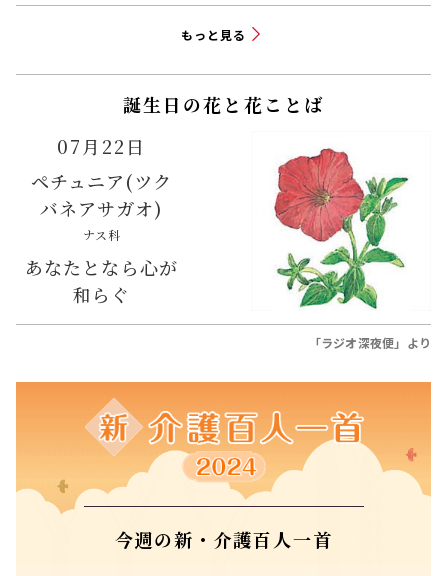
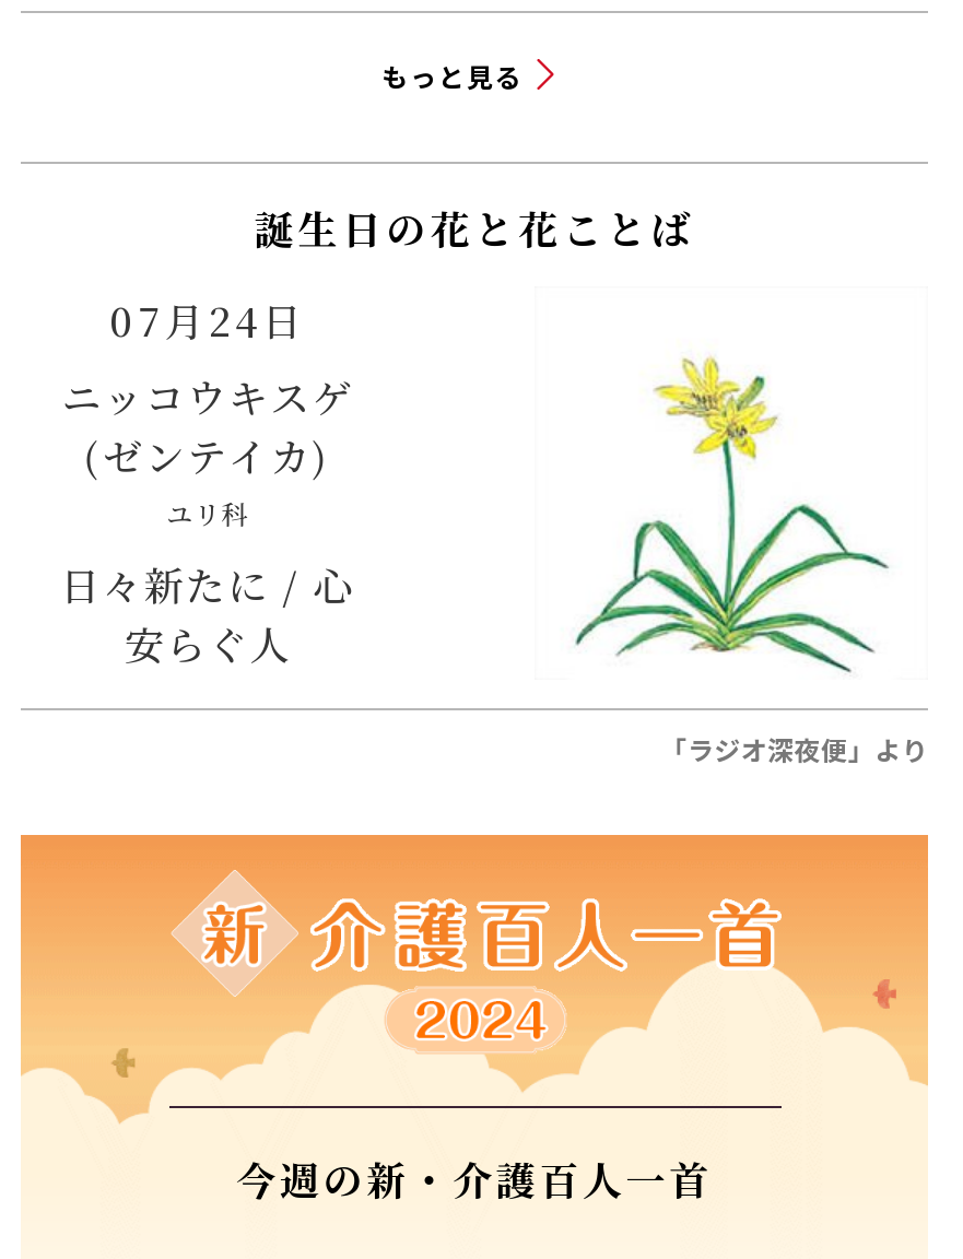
- 07月22日
- ペチュニア(ツク
- バネアサガオ)
- ナス科
- あなたとなら心が
- 和らぐ
+ 07月24日
+ ニッコウキスゲ
+ (ゼンテイカ)
+ ユリ科
+ 日々新たに / 心
+ 安らぐ人

- [image]
+ [image]
